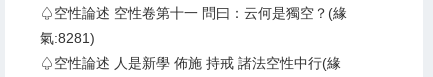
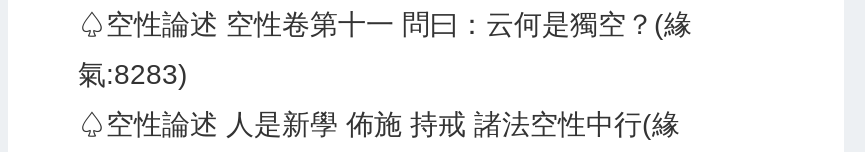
- 氣:8281)
+ 氣:8283)
